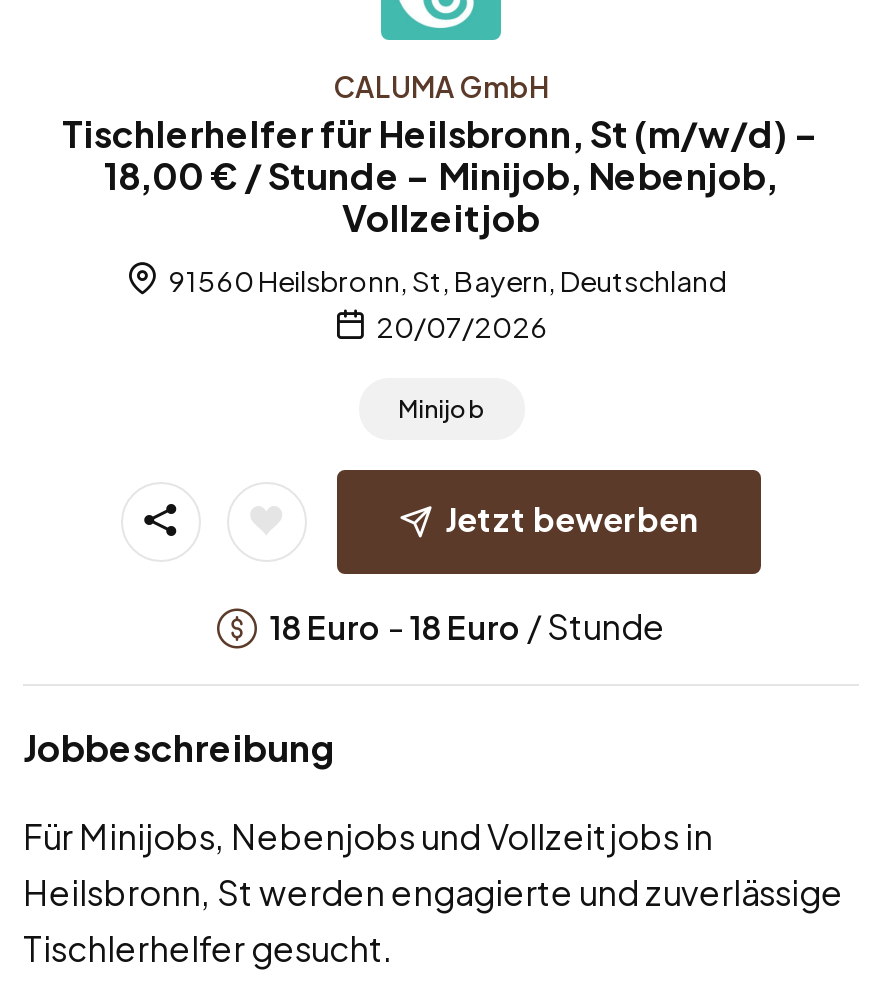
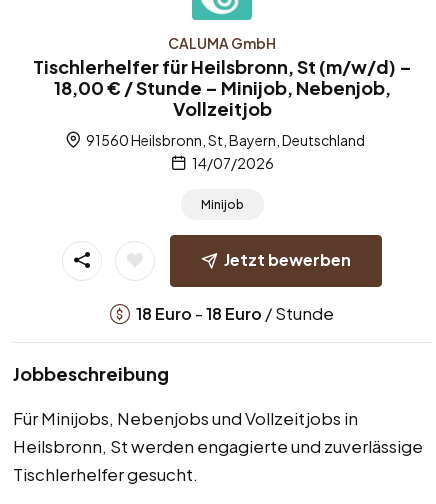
- 20/07/2026
+ 14/07/2026
